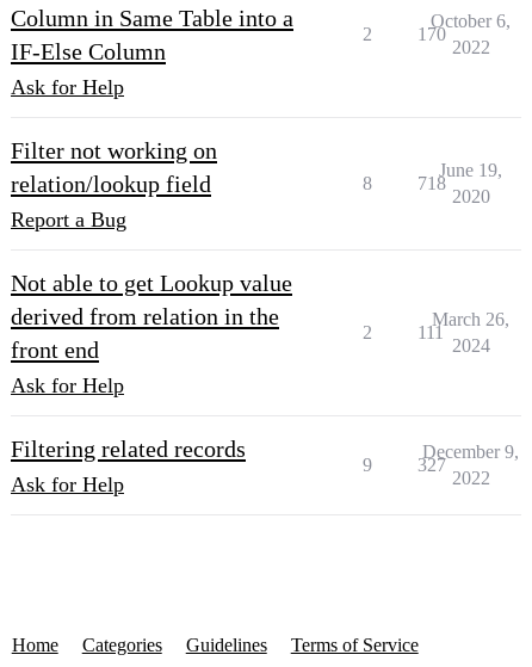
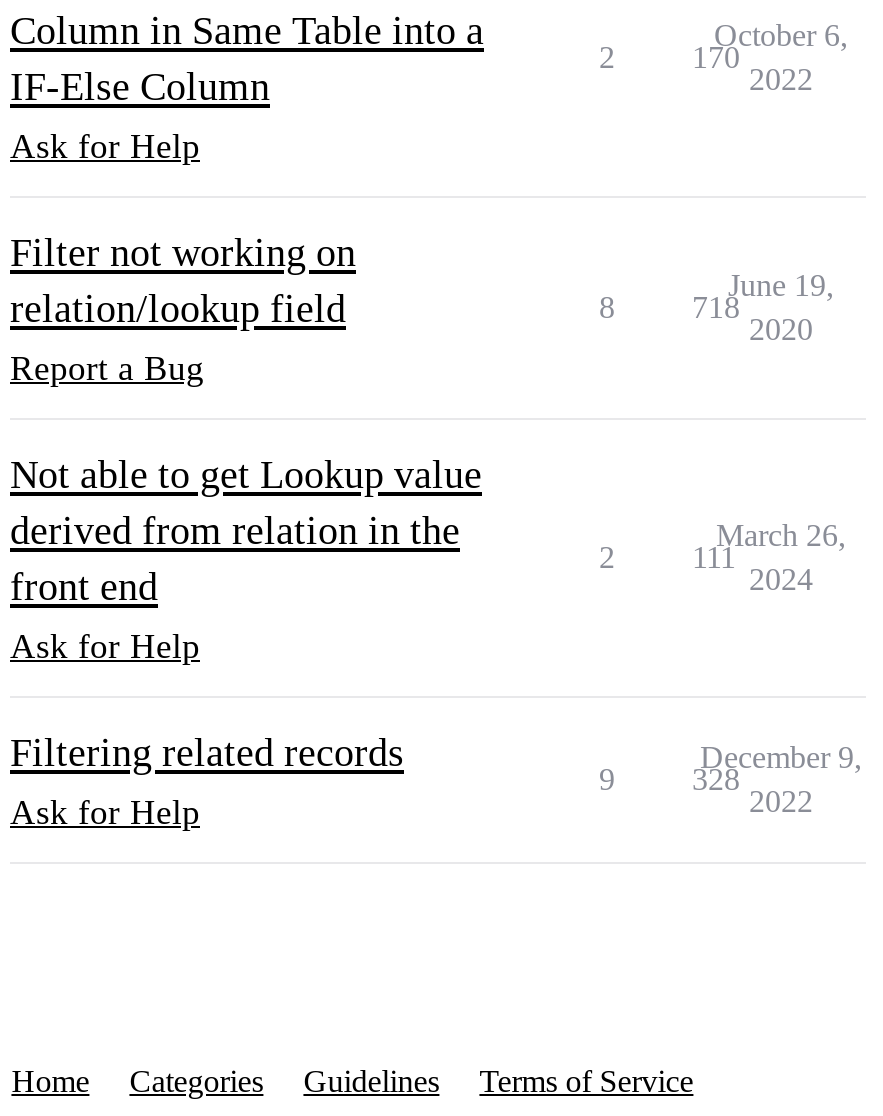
- 327
+ 328
